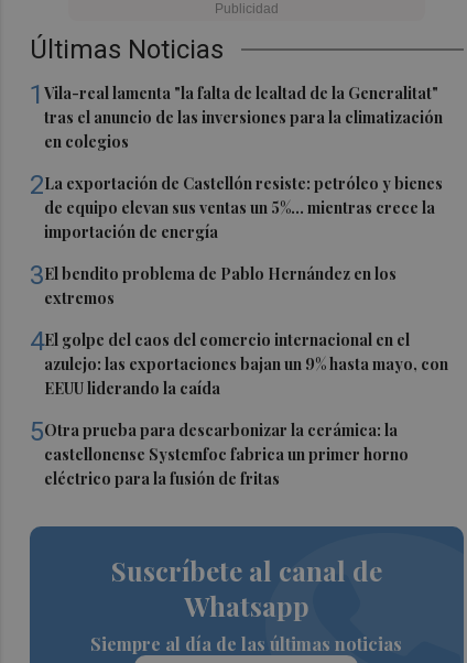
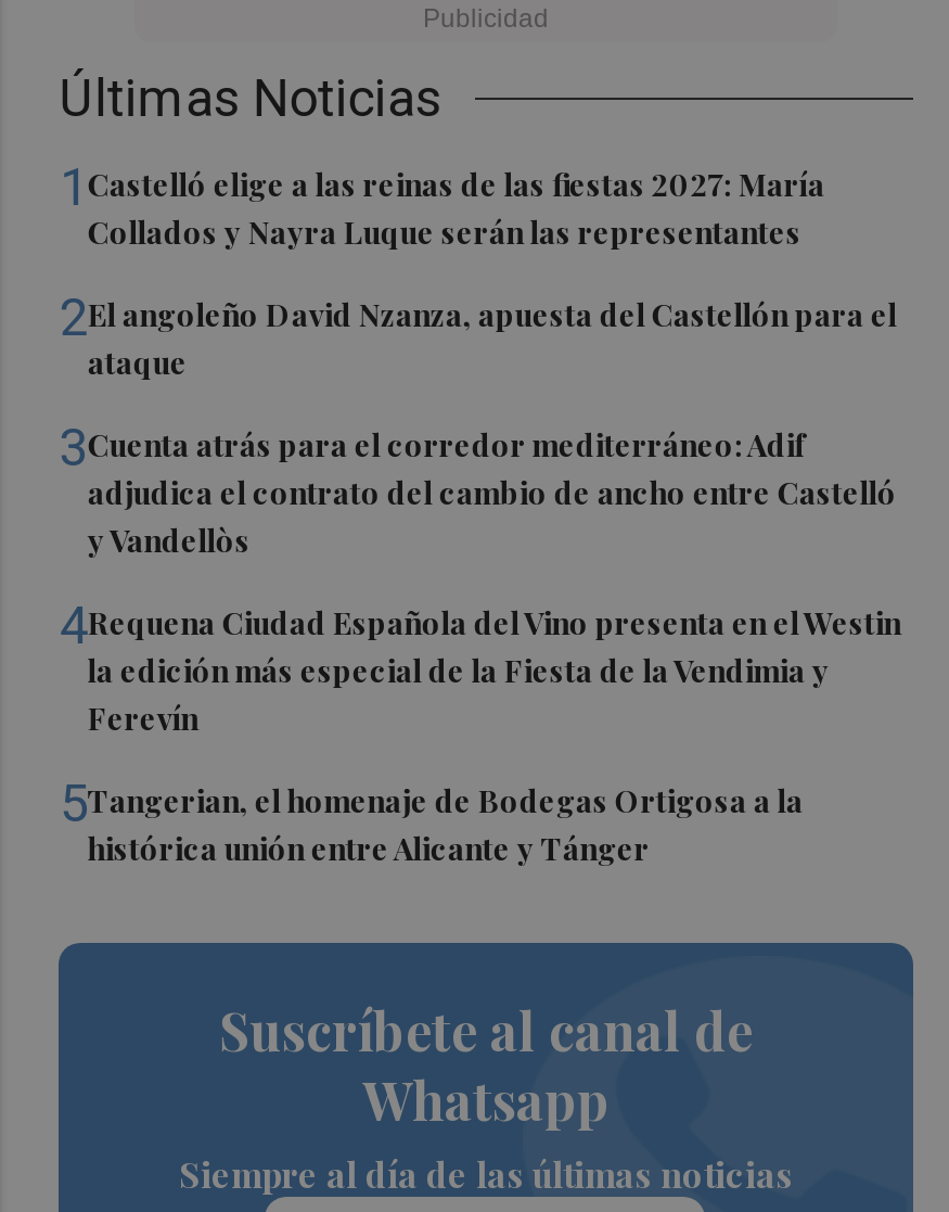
- 1 Vila-real lamenta "la falta de lealtad de la Generalitat"
- tras el anuncio de las inversiones para la climatización
- en colegios
+ 1 Castelló elige a las reinas de las fiestas 2027: María
+ Collados y Nayra Luque serán las representantes

- 2La exportación de Castellón resiste: petróleo y bienes
- de equipo elevan sus ventas un 5%... mientras crece la
- importación de energía
+ 2El angoleño David Nzanza, apuesta del Castellón para el
+ ataque

- 3El bendito problema de Pablo Hernández en los
- extremos
+ 3Cuenta atrás para el corredor mediterráneo: Adif
+ adjudica el contrato del cambio de ancho entre Castelló
+ y Vandellòs

- 4El golpe del caos del comercio internacional en el
- azulejo: las exportaciones bajan un 9% hasta mayo, con
- EEUU liderando la caída
+ 4Requena Ciudad Española del Vino presenta en el Westin
+ la edición más especial de la Fiesta de la Vendimia y
+ Ferevín

- 5Otra prueba para descarbonizar la cerámica: la
- castellonense Systemfoc fabrica un primer horno
- eléctrico para la fusión de fritas
+ 5Tangerian, el homenaje de Bodegas Ortigosa a la
+ histórica unión entre Alicante y Tánger
